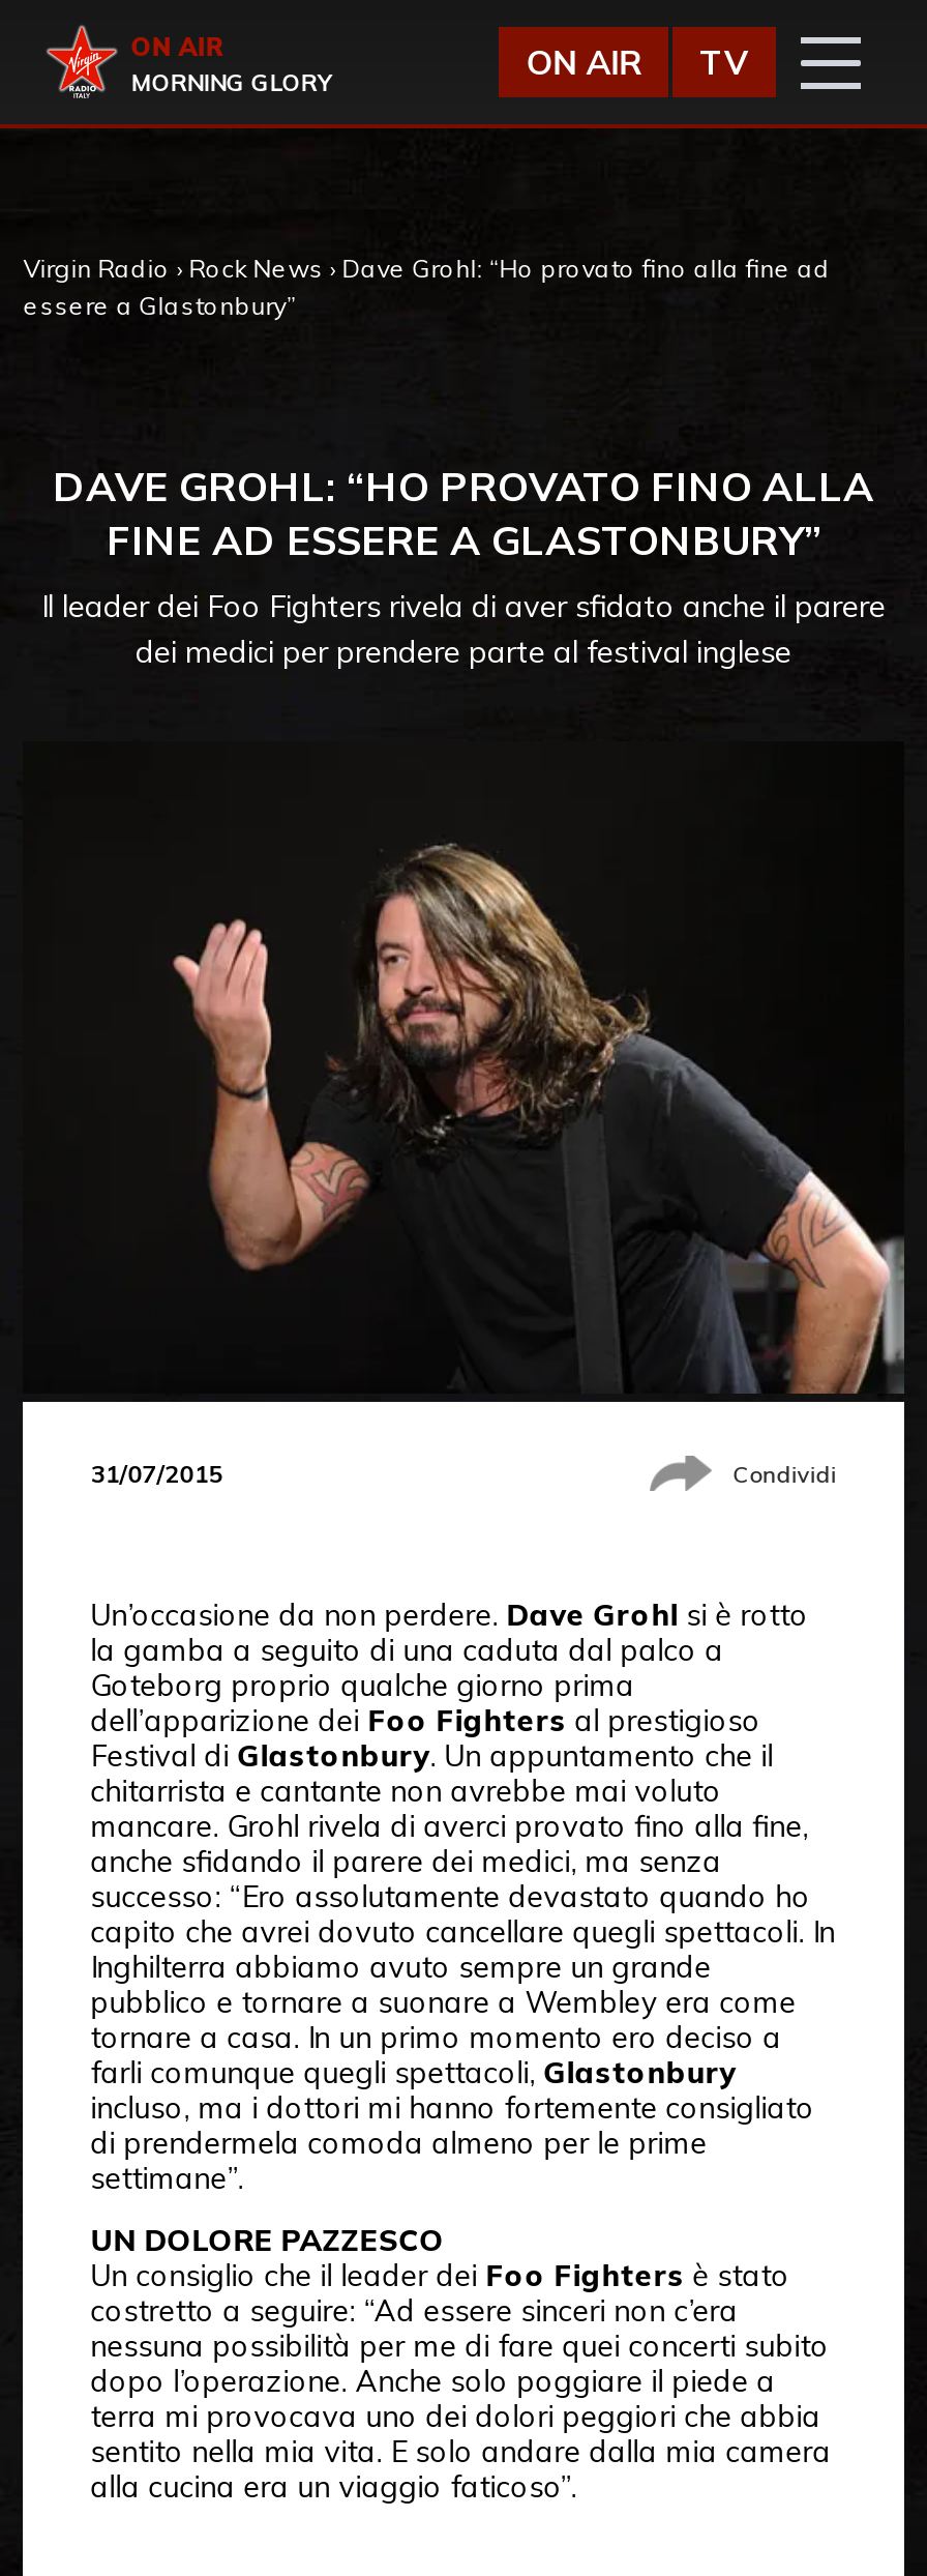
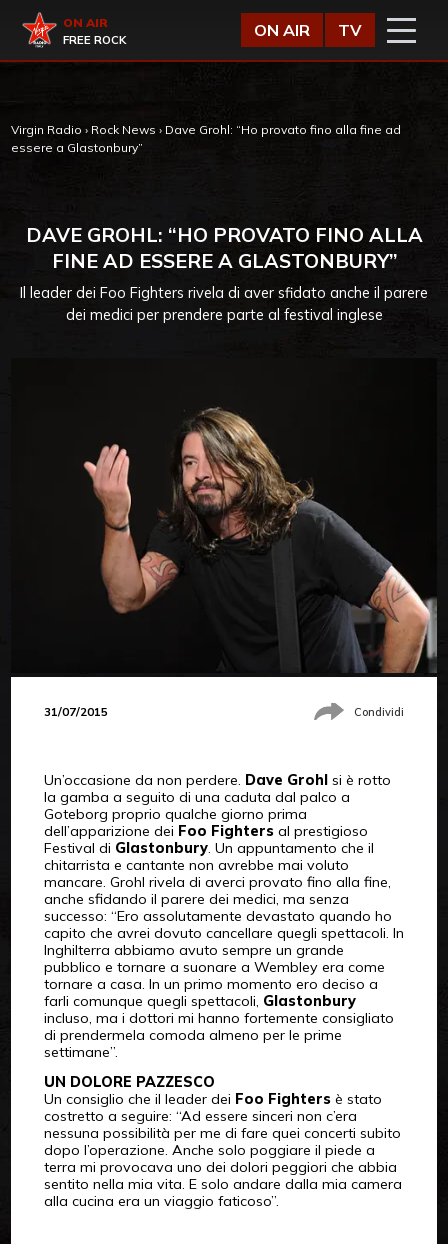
- MORNING GLORY
+ FREE ROCK
